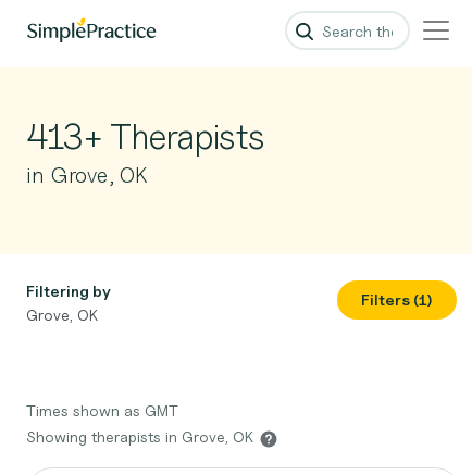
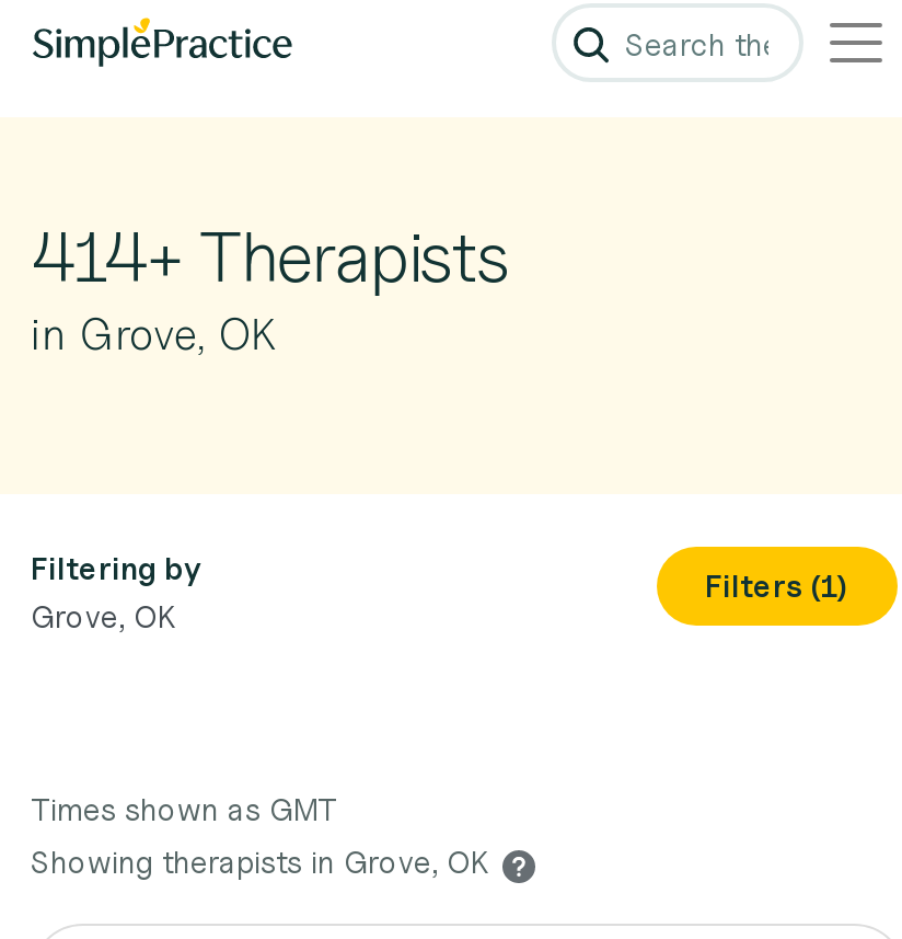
- 413+ Therapists
+ 414+ Therapists
